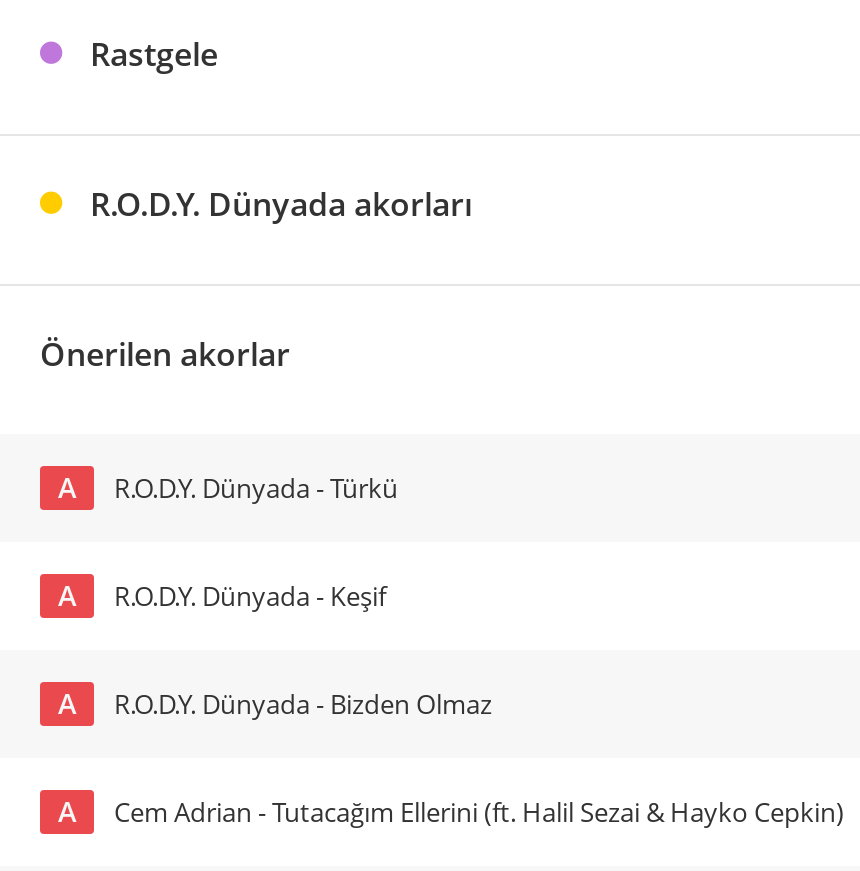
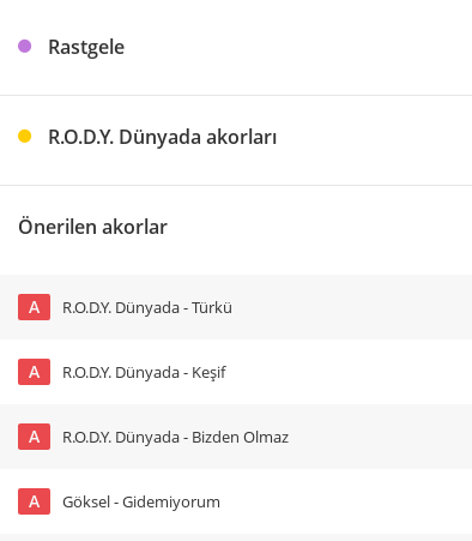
- Cem Adrian - Tutacağım Ellerini (ft. Halil Sezai & Hayko Cepkin)
+ Göksel - Gidemiyorum
